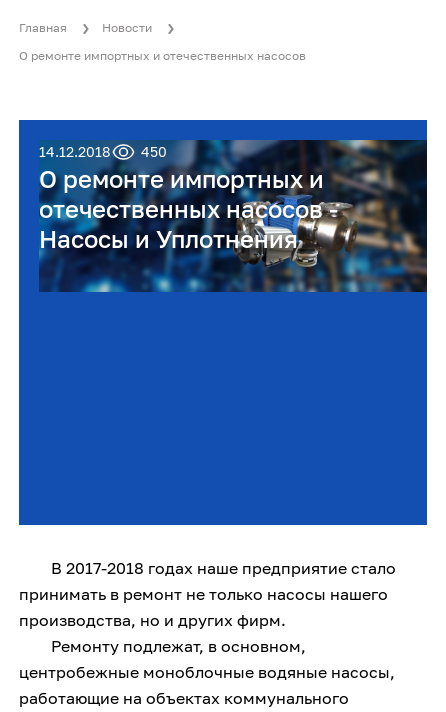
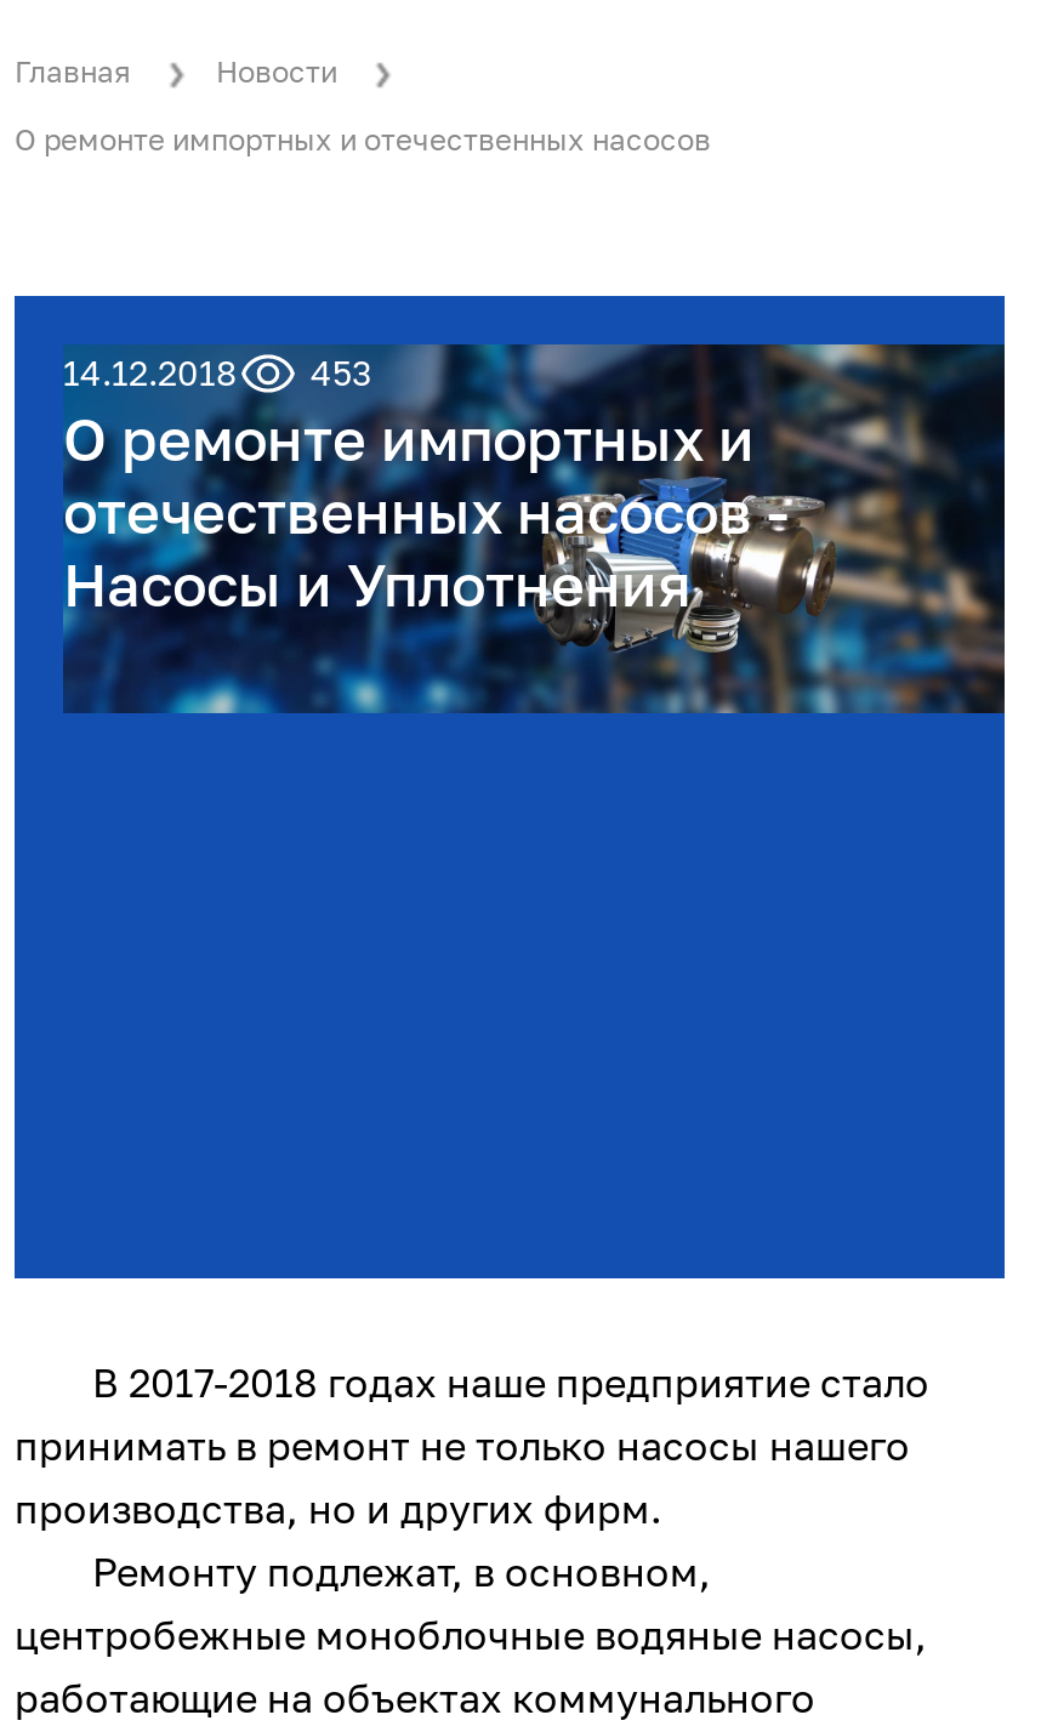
- 14.12.2018 450
+ 14.12.2018 453
